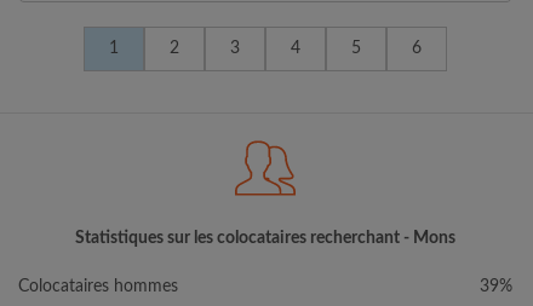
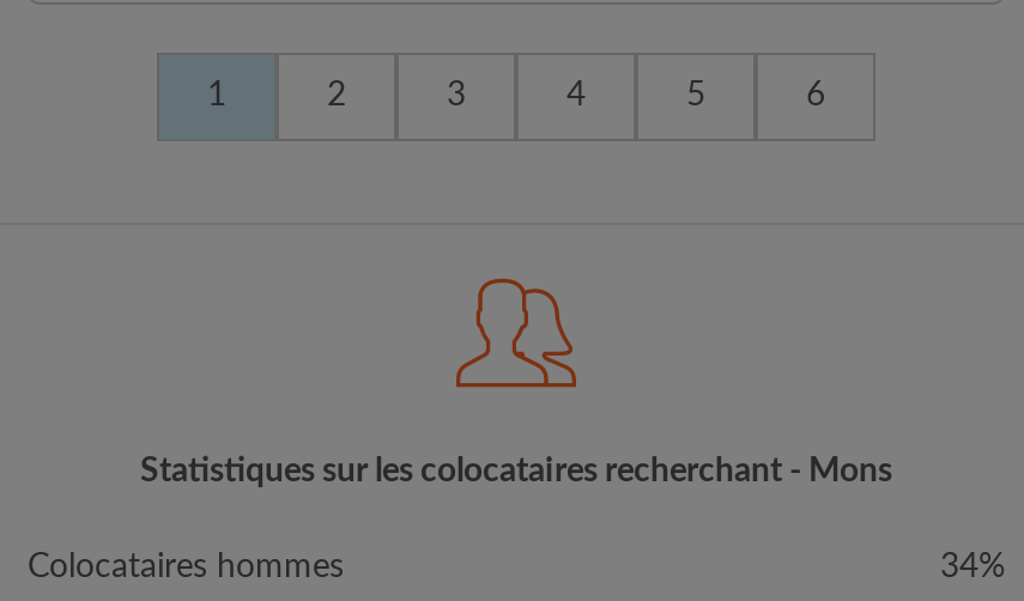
- 39%
+ 34%
